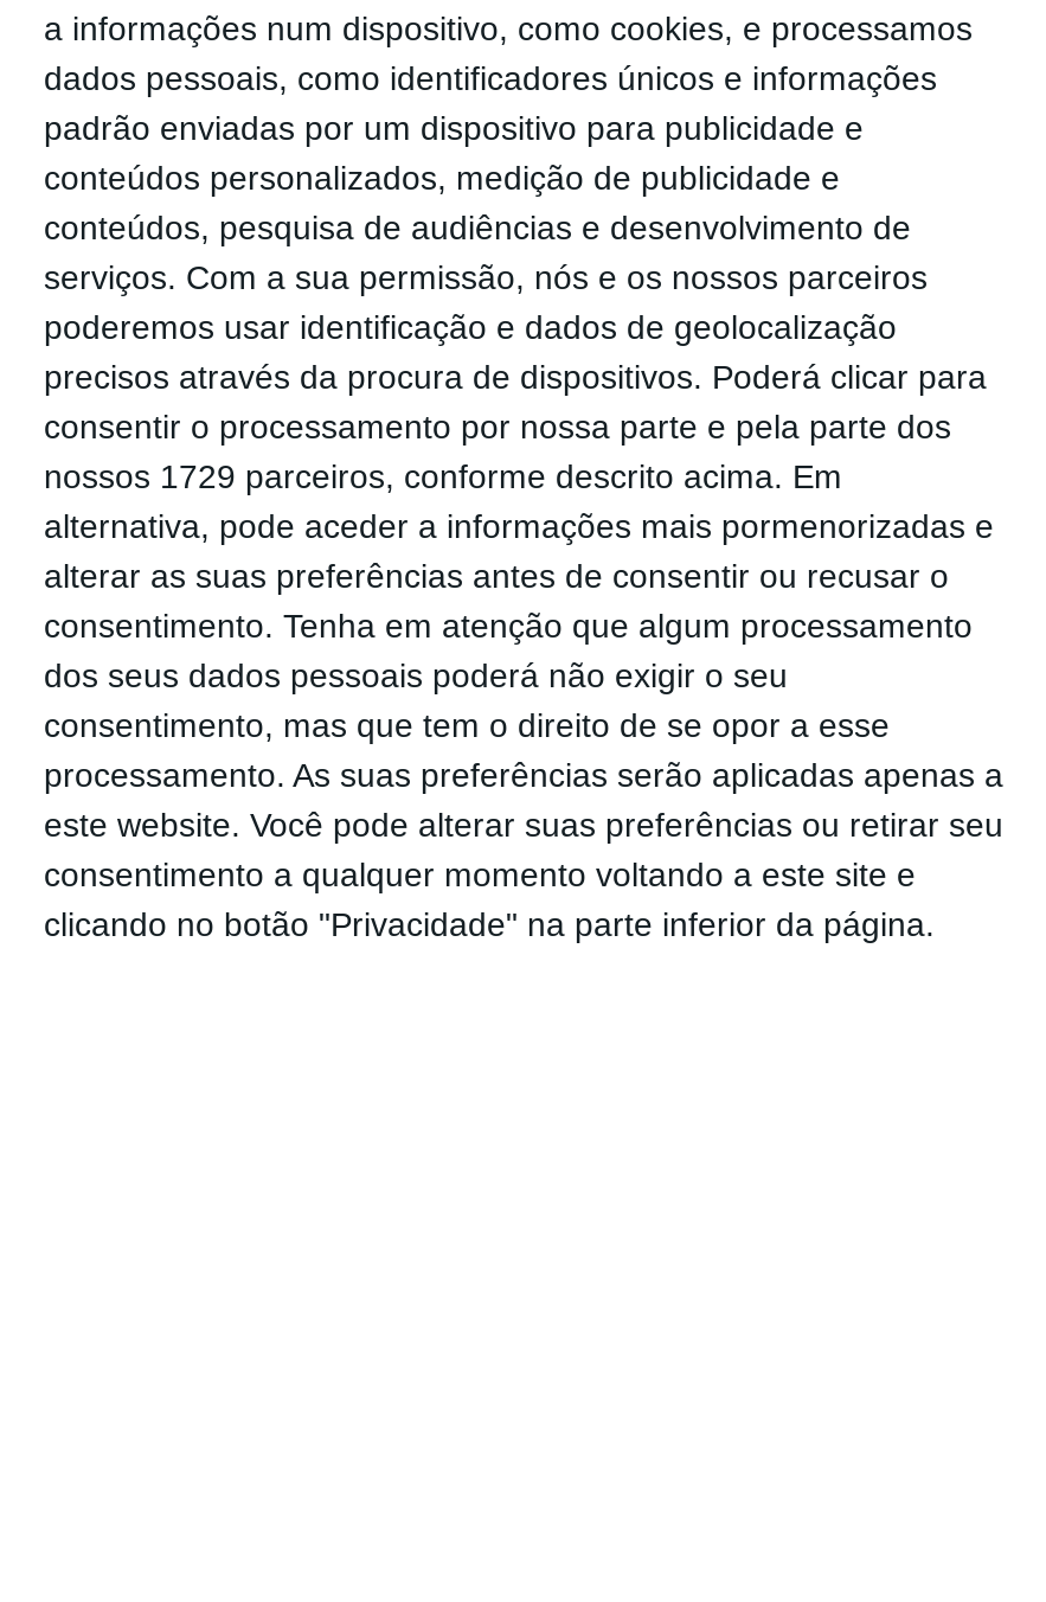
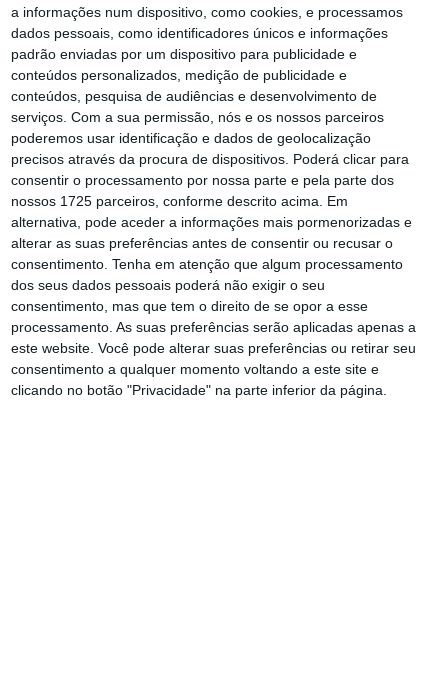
- nossos 1729 parceiros, conforme descrito acima. Em
+ nossos 1725 parceiros, conforme descrito acima. Em
